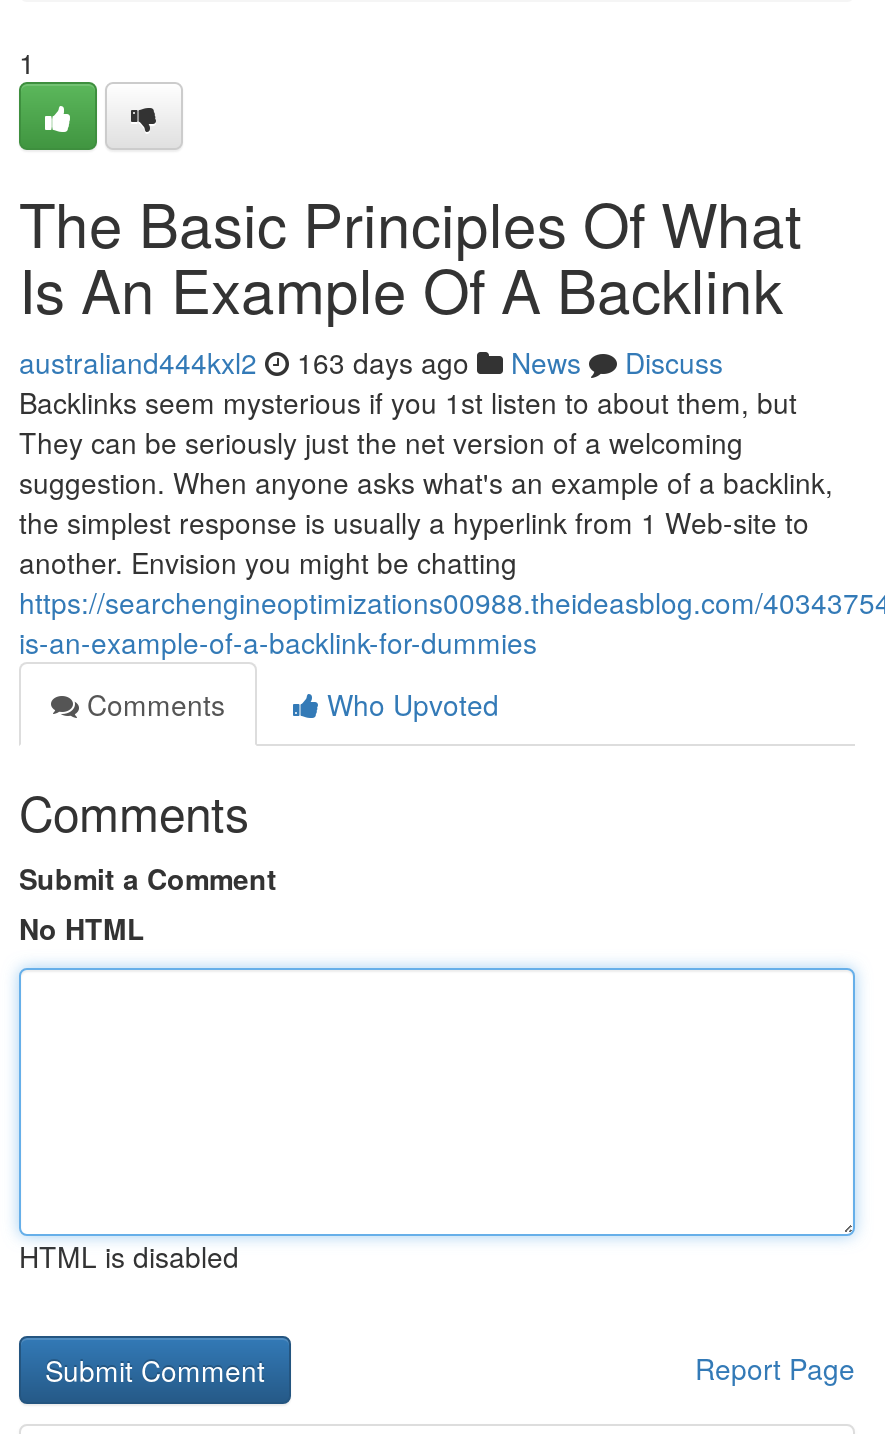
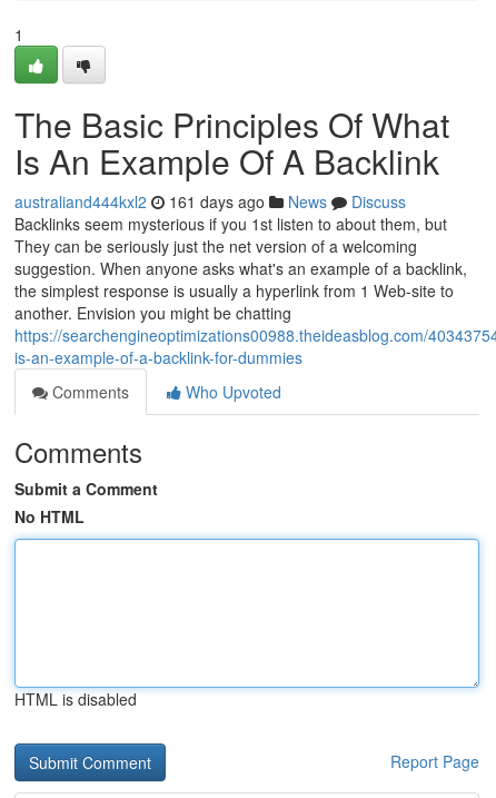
- australiand444kxl2 163 days ago News Discuss
+ australiand444kxl2 161 days ago News Discuss
